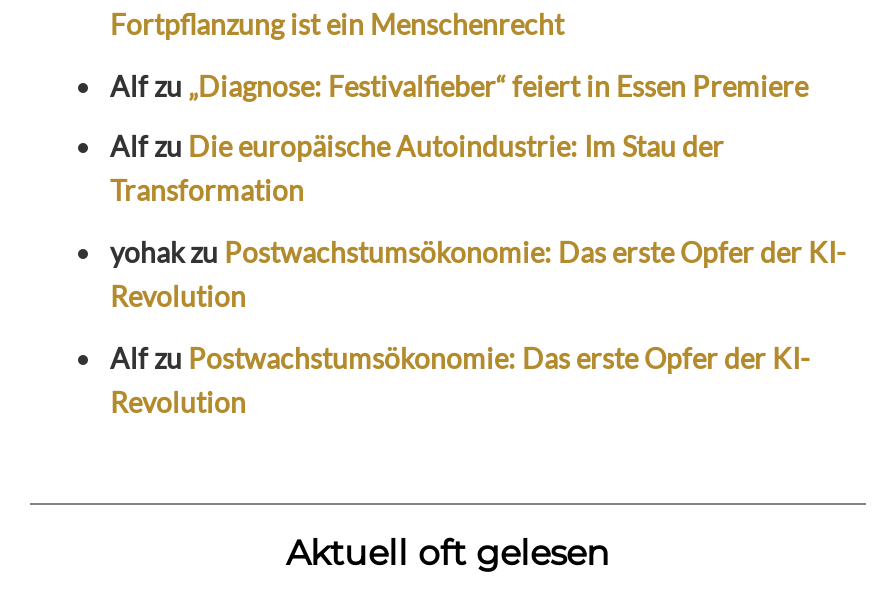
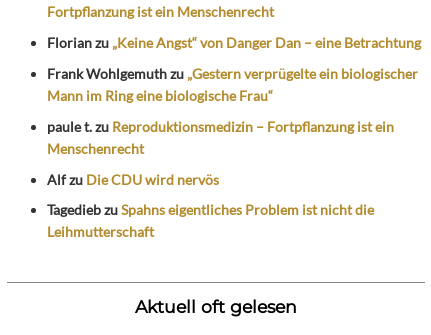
- Alf zu „Diagnose: Festivalfieber“ feiert in Essen Premiere
- Alf zu Die europäische Autoindustrie: Im Stau der
- Transformation
- yohak zu Postwachstumsökonomie: Das erste Opfer der KI-
- Revolution
- Alf zu Postwachstumsökonomie: Das erste Opfer der KI-
- Revolution
+ Florian zu „Keine Angst“ von Danger Dan – eine Betrachtung
+ Frank Wohlgemuth zu „Gestern verprügelte ein biologischer
+ Mann im Ring eine biologische Frau“
+ paule t. zu Reproduktionsmedizin – Fortpflanzung ist ein
+ Menschenrecht
+ Alf zu Die CDU wird nervös
+ Tagedieb zu Spahns eigentliches Problem ist nicht die
+ Leihmutterschaft
